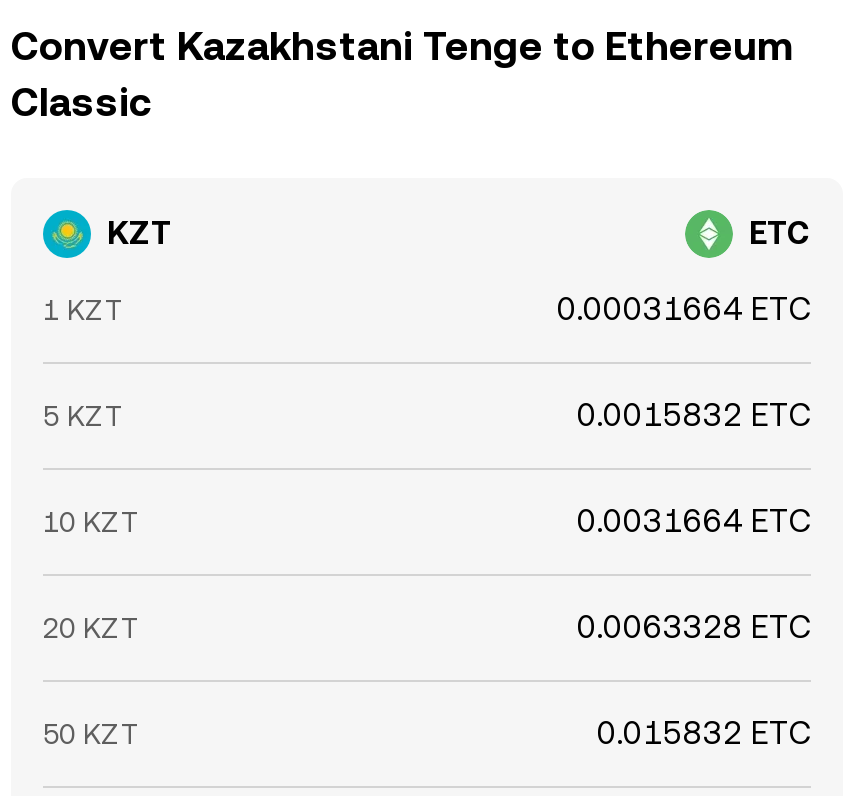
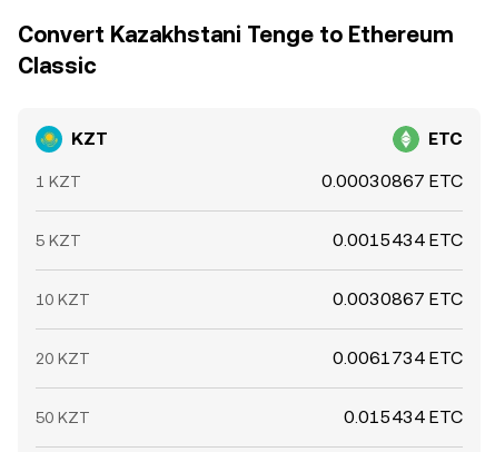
- 0.00031664 ETC
+ 0.00030867 ETC

- 0.0015832 ETC
+ 0.0015434 ETC

- 0.0031664 ETC
+ 0.0030867 ETC

- 0.0063328 ETC
+ 0.0061734 ETC

- 0.015832 ETC
+ 0.015434 ETC
